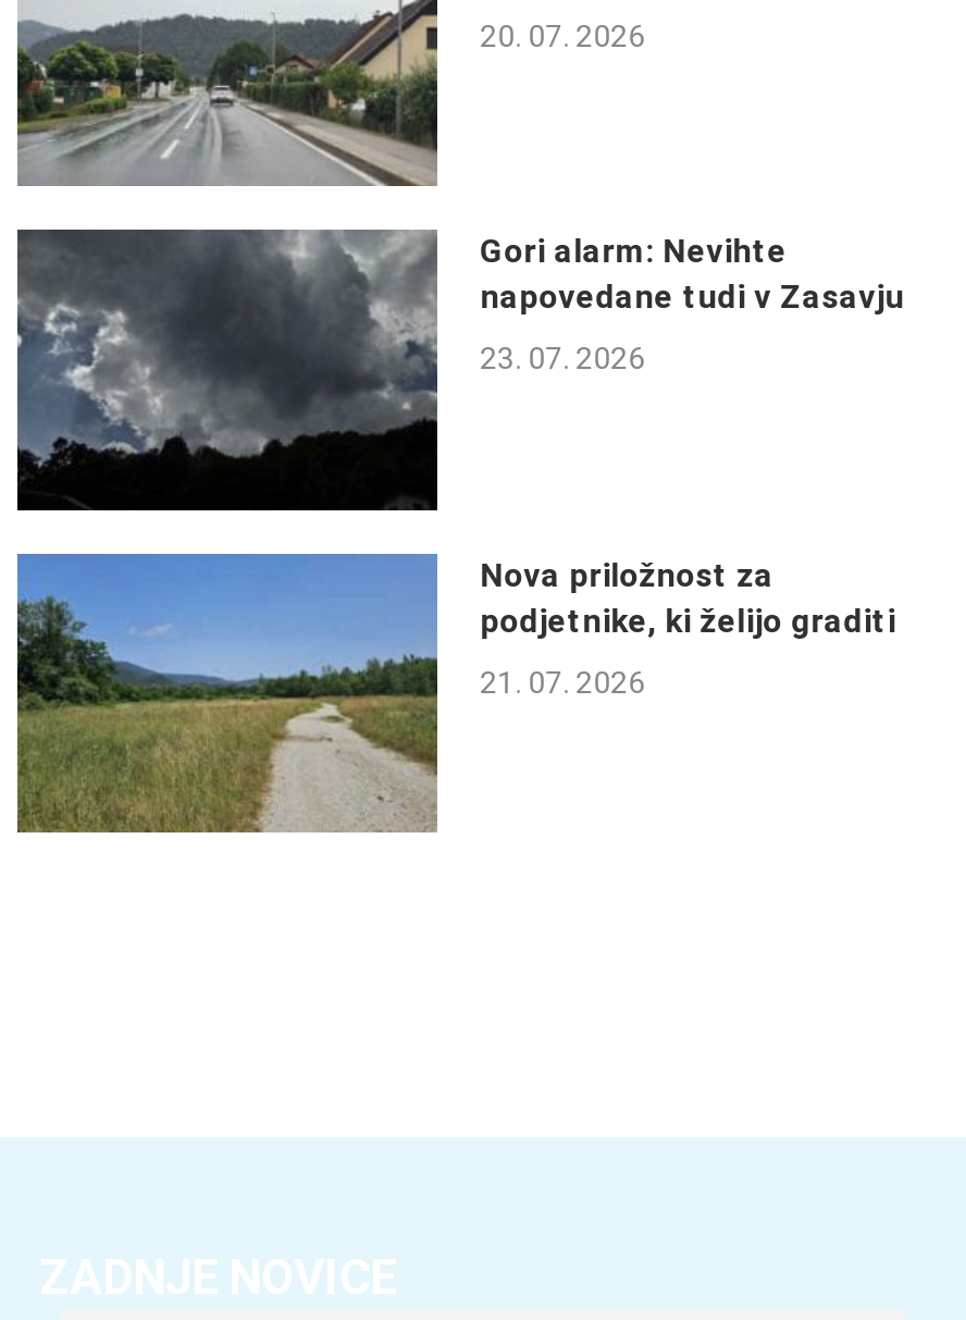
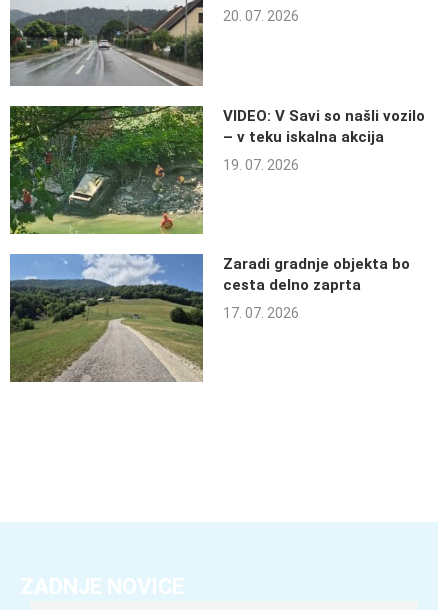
- [image]
- Gori alarm: Nevihte
- napovedane tudi v Zasavju
+ [image]
+ VIDEO: V Savi so našli vozilo
+ – v teku iskalna akcija

- 23. 07. 2026
+ 19. 07. 2026

- [image]
- Nova priložnost za
- podjetnike, ki želijo graditi
+ [image]
+ Zaradi gradnje objekta bo
+ cesta delno zaprta

- 21. 07. 2026
+ 17. 07. 2026
